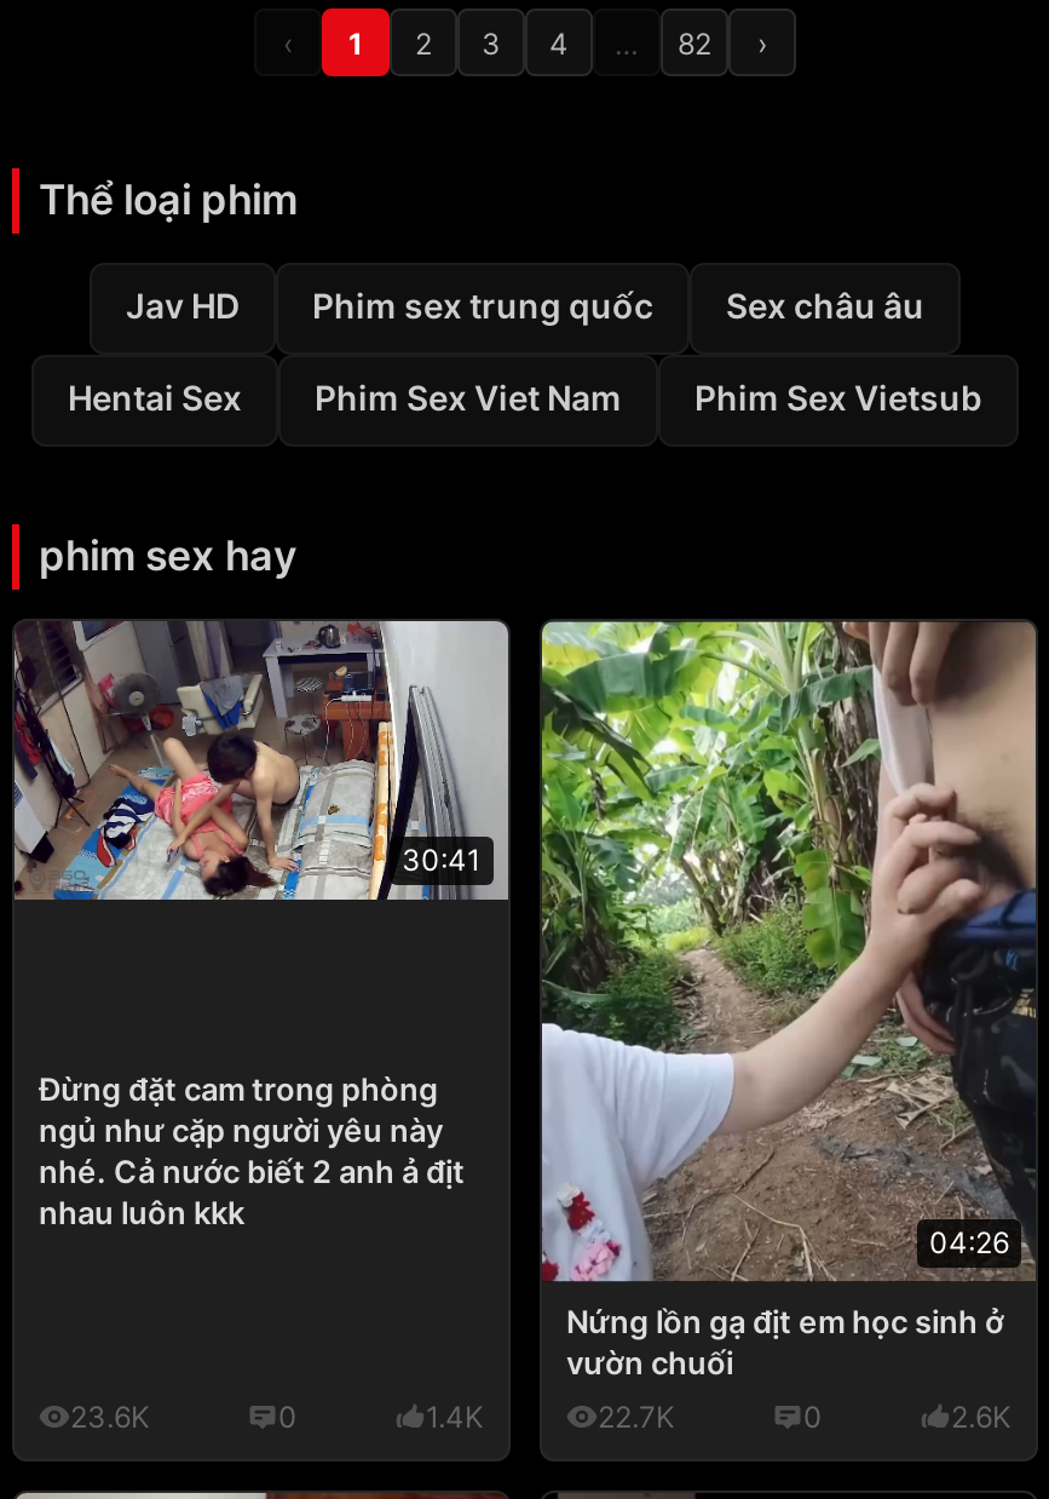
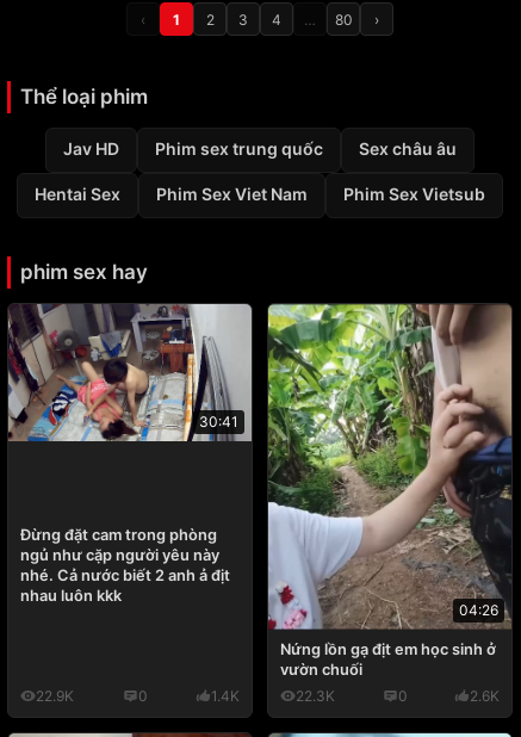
- 82
+ 80

- 23.6K
+ 22.9K

- 22.7K
+ 22.3K
